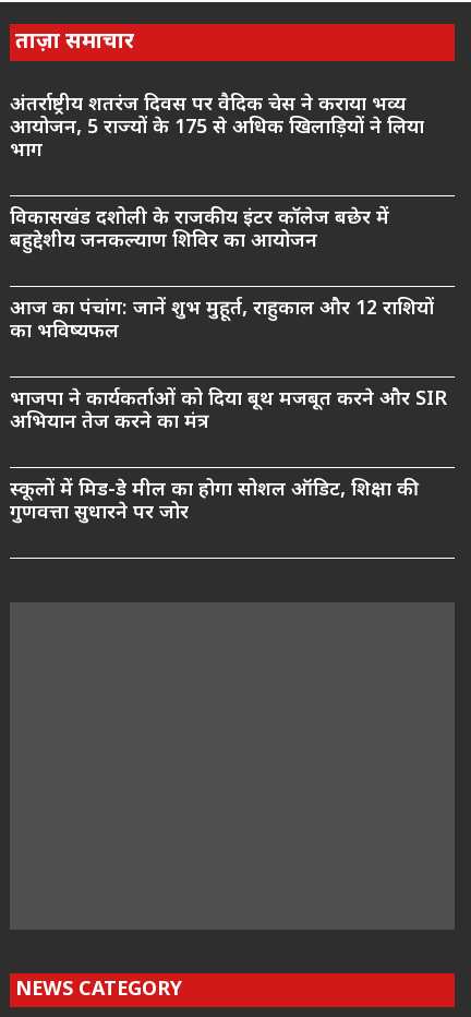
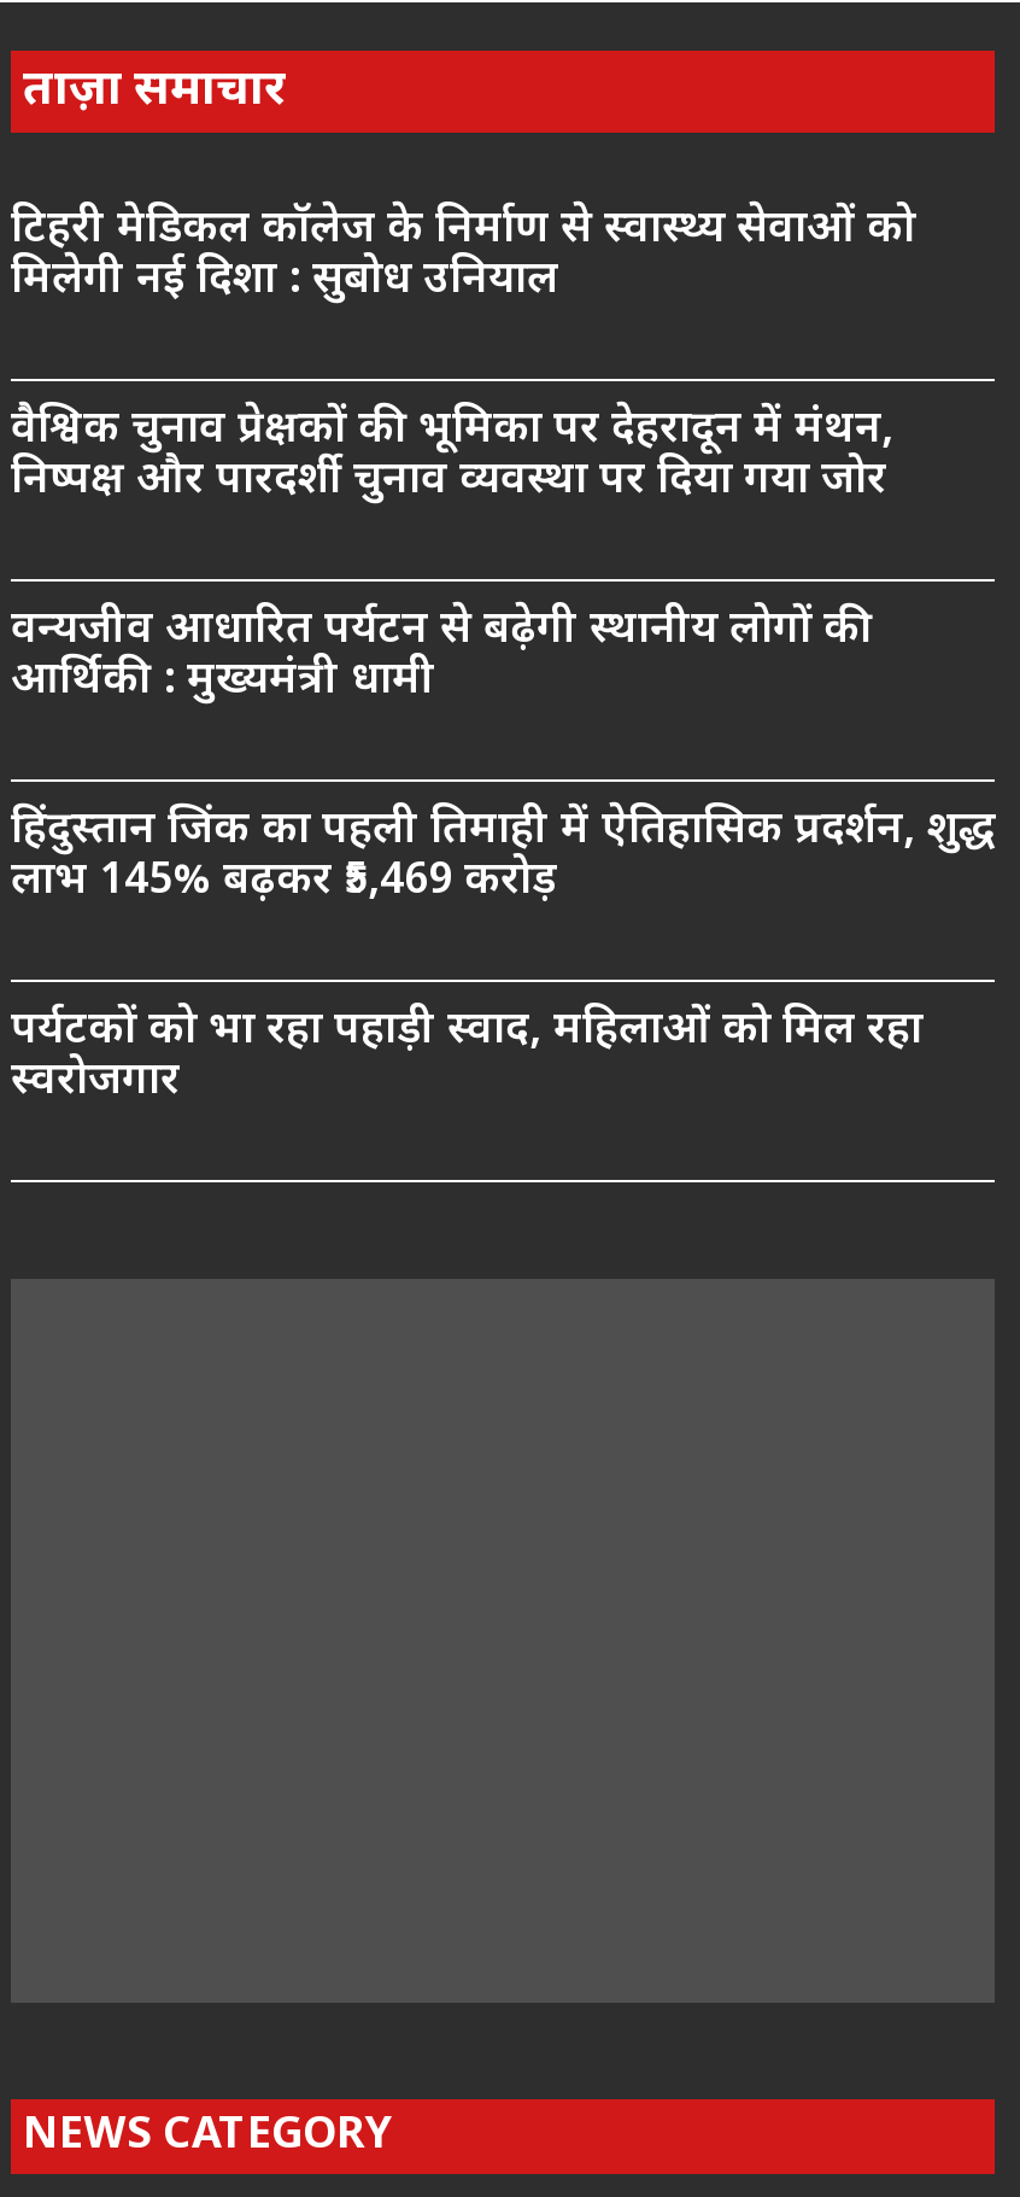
- अंतर्राष्ट्रीय शतरंज दिवस पर वैदिक चेस ने कराया भव्य
- आयोजन, 5 राज्यों के 175 से अधिक खिलाड़ियों ने लिया
- भाग
+ टिहरी मेडिकल कॉलेज के निर्माण से स्वास्थ्य सेवाओं को
+ मिलेगी नई दिशा : सुबोध उनियाल

- विकासखंड दशोली के राजकीय इंटर कॉलेज बछेर में
- बहुद्देशीय जनकल्याण शिविर का आयोजन
+ वैश्विक चुनाव प्रेक्षकों की भूमिका पर देहरादून में मंथन,
+ निष्पक्ष और पारदर्शी चुनाव व्यवस्था पर दिया गया जोर

- आज का पंचांग: जानें शुभ मुहूर्त, राहुकाल और 12 राशियों
- का भविष्यफल
+ वन्यजीव आधारित पर्यटन से बढ़ेगी स्थानीय लोगों की
+ आर्थिकी : मुख्यमंत्री धामी

- भाजपा ने कार्यकर्ताओं को दिया बूथ मजबूत करने और SIR
- अभियान तेज करने का मंत्र
+ हिंदुस्तान जिंक का पहली तिमाही में ऐतिहासिक प्रदर्शन, शुद्ध
+ लाभ 145% बढ़कर ₹5,469 करोड़

- स्कूलों में मिड-डे मील का होगा सोशल ऑडिट, शिक्षा की
- गुणवत्ता सुधारने पर जोर
+ पर्यटकों को भा रहा पहाड़ी स्वाद, महिलाओं को मिल रहा
+ स्वरोजगार
